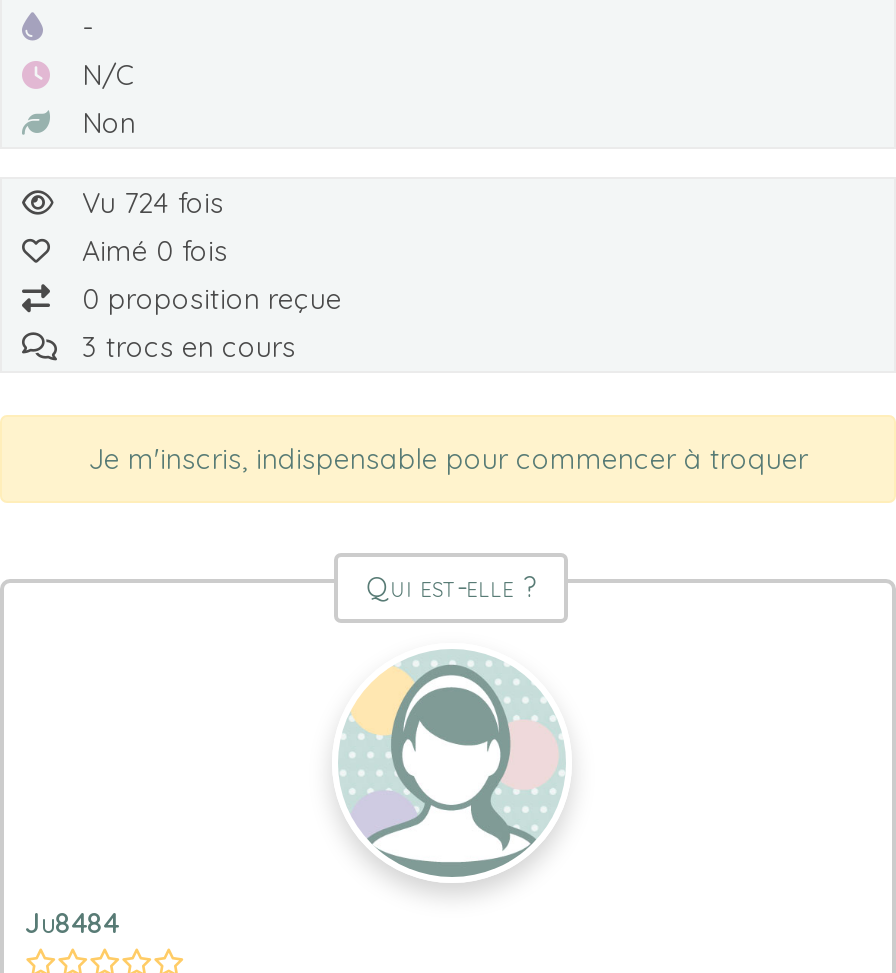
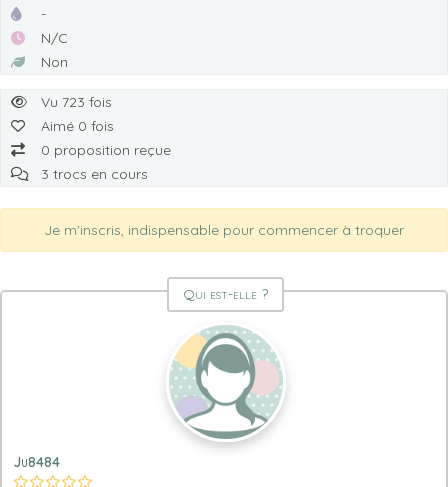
- Vu 724 fois
+ Vu 723 fois
